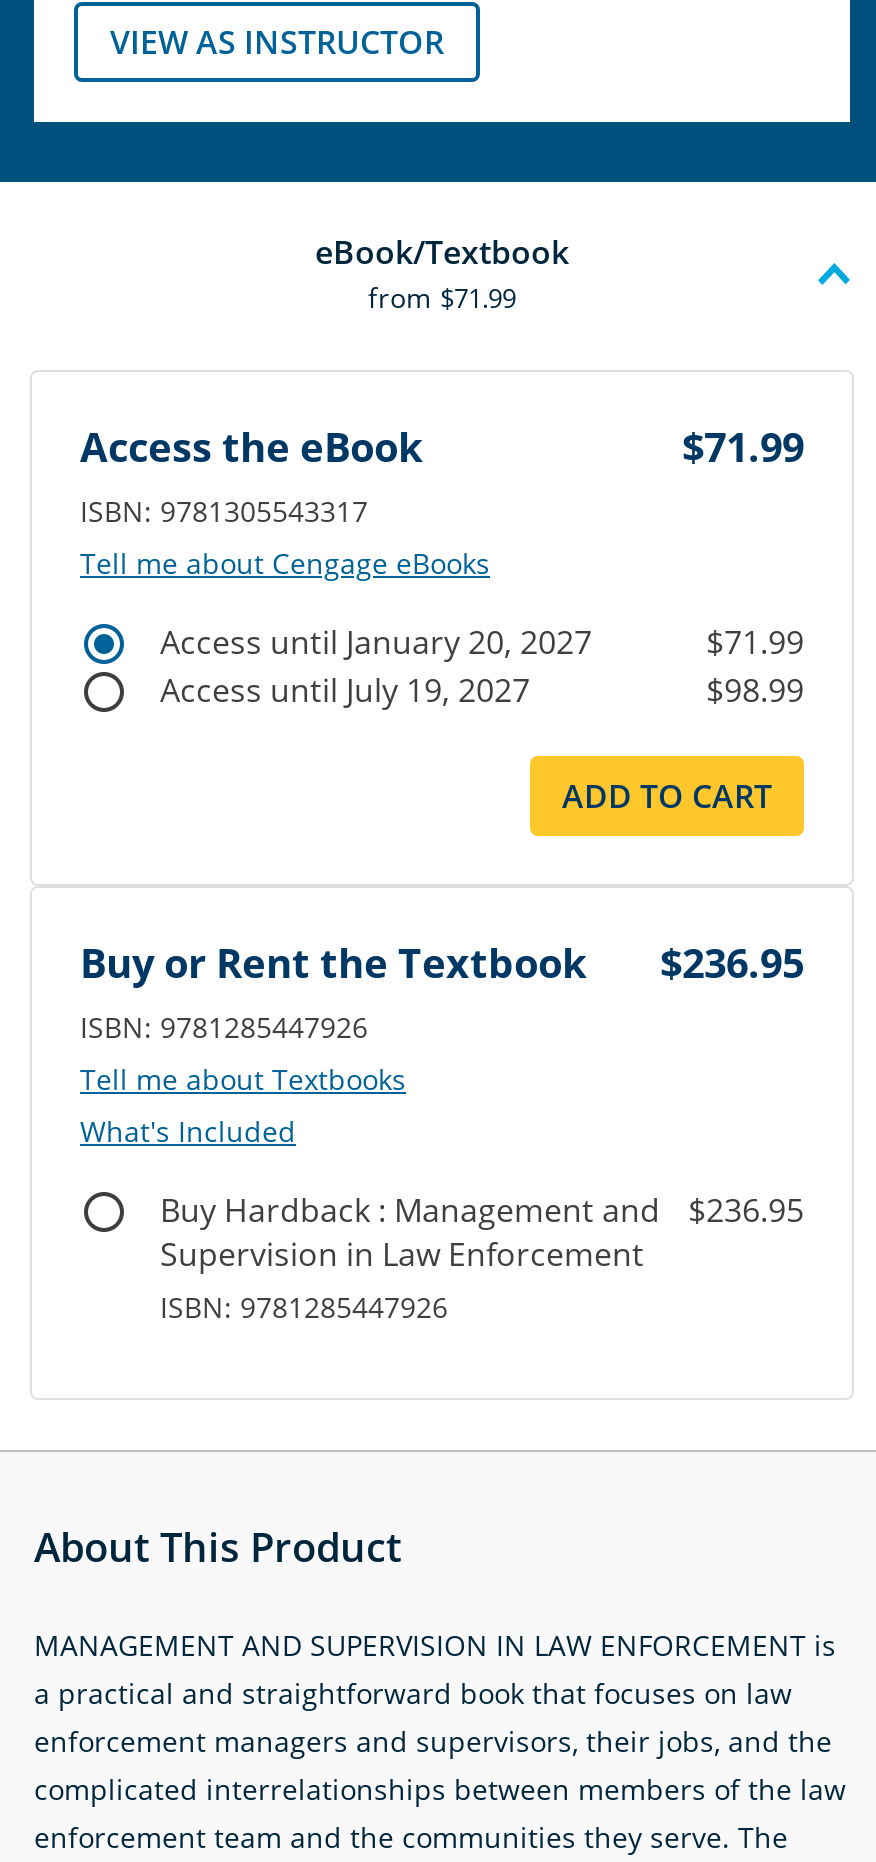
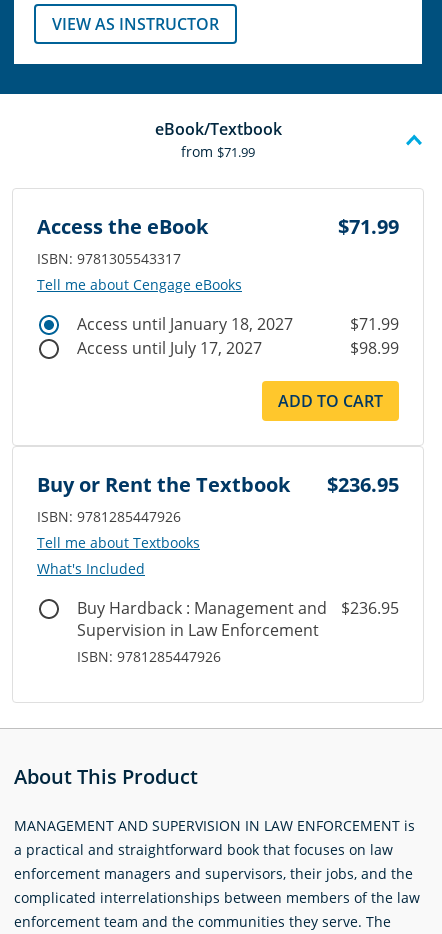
- Access until January 20, 2027
+ Access until January 18, 2027

- Access until July 19, 2027
+ Access until July 17, 2027
